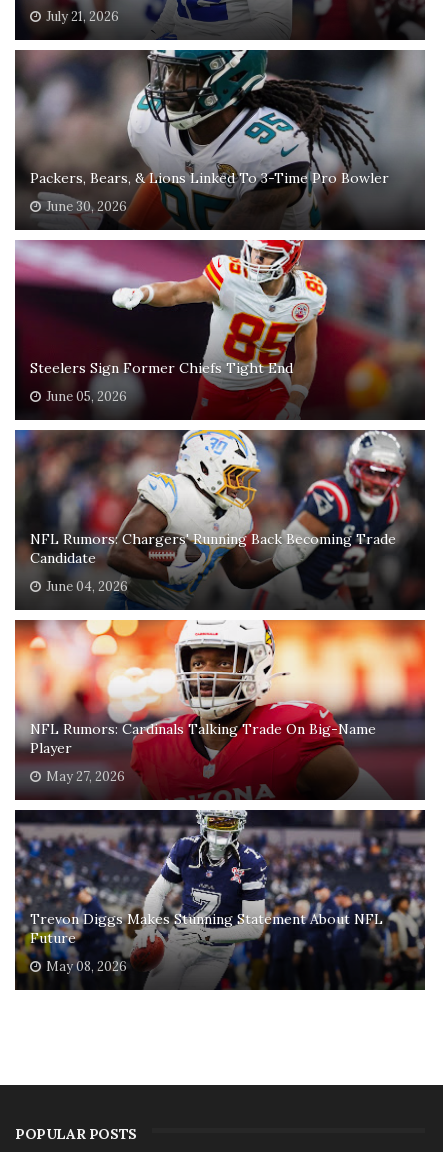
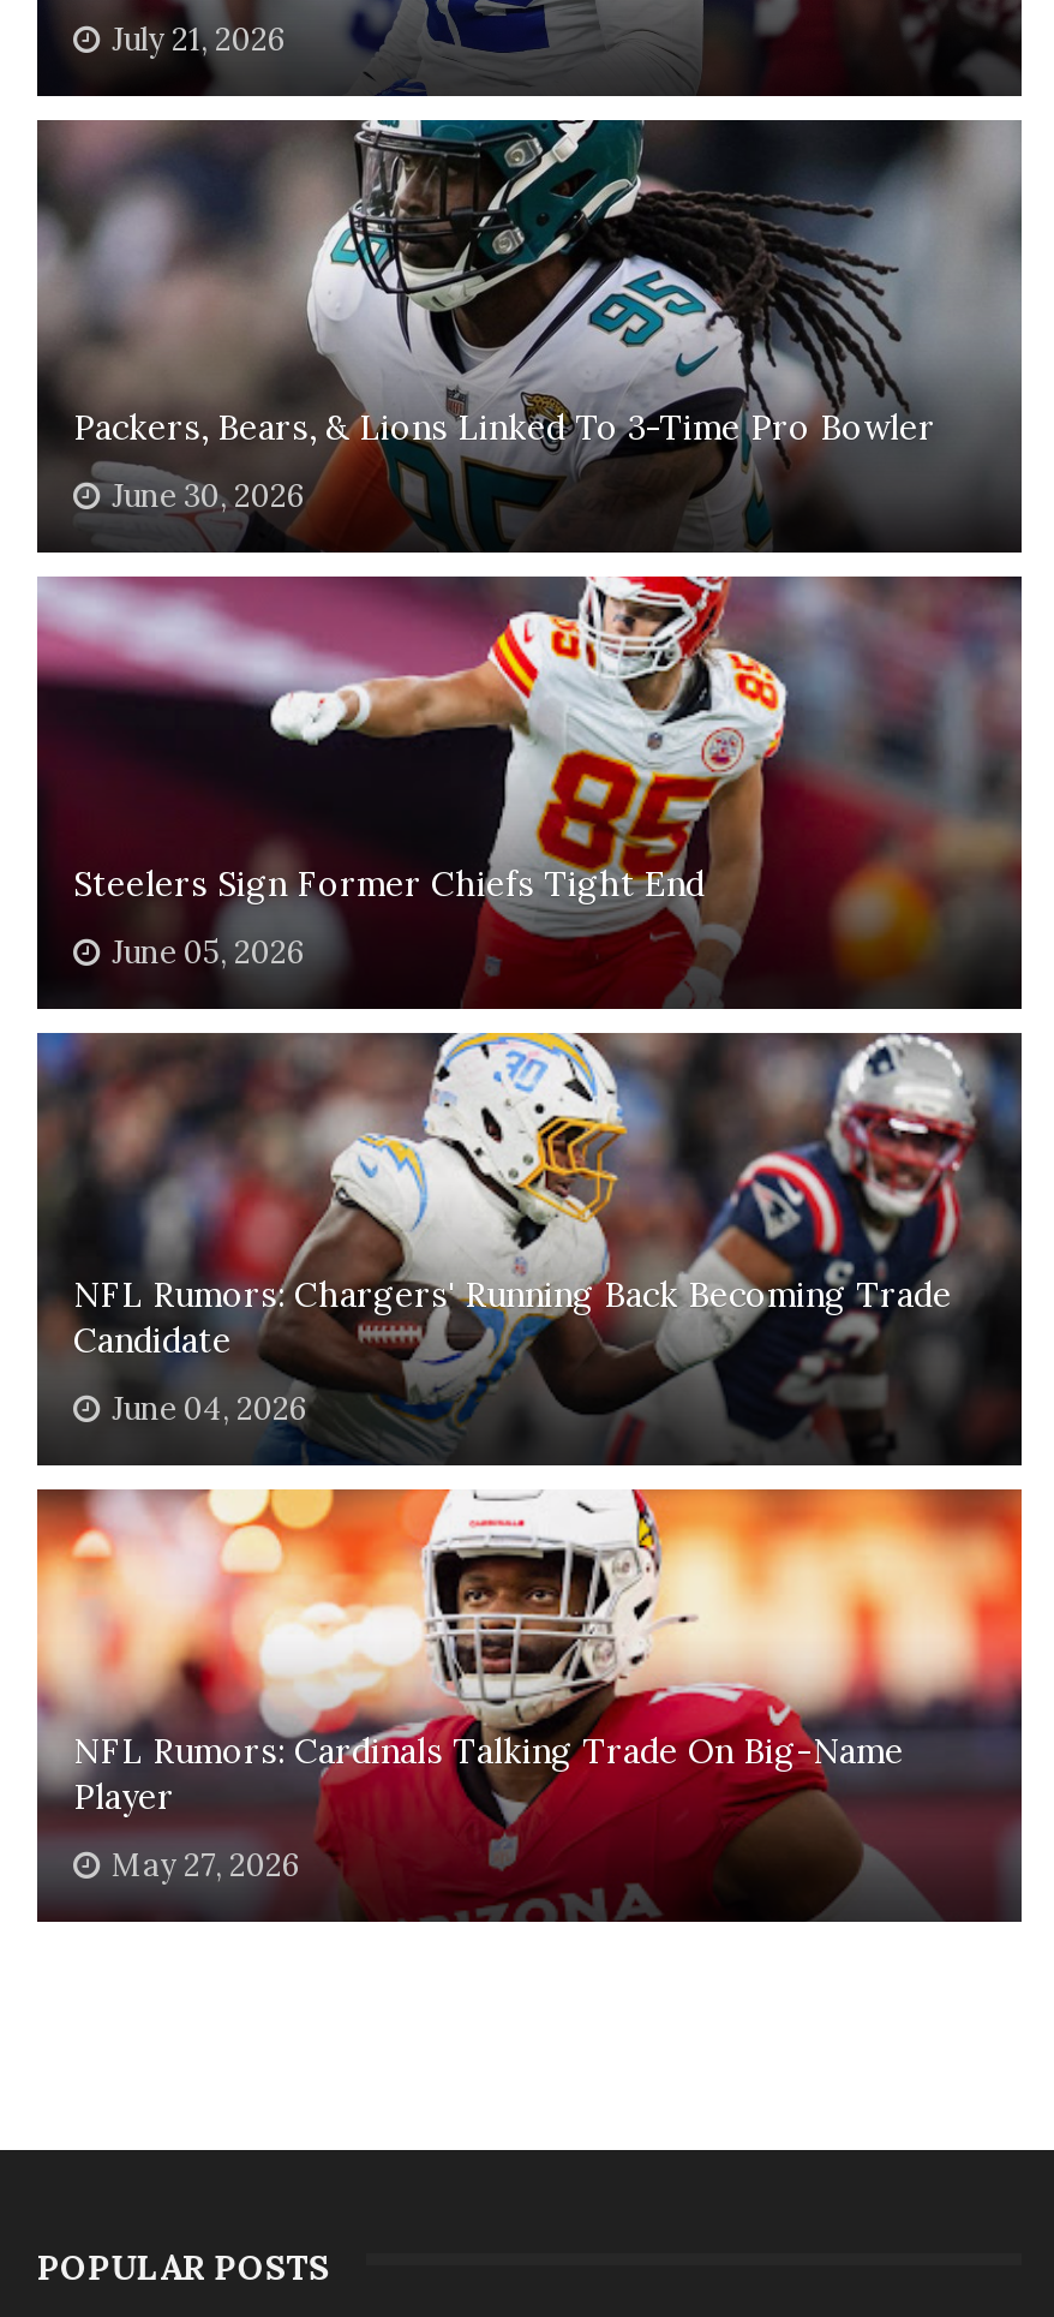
- [image]
- Trevon Diggs Makes Stunning Statement About NFL
- Future
- May 08, 2026
